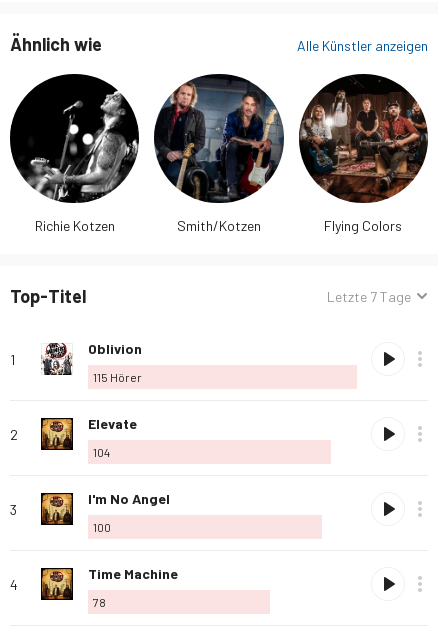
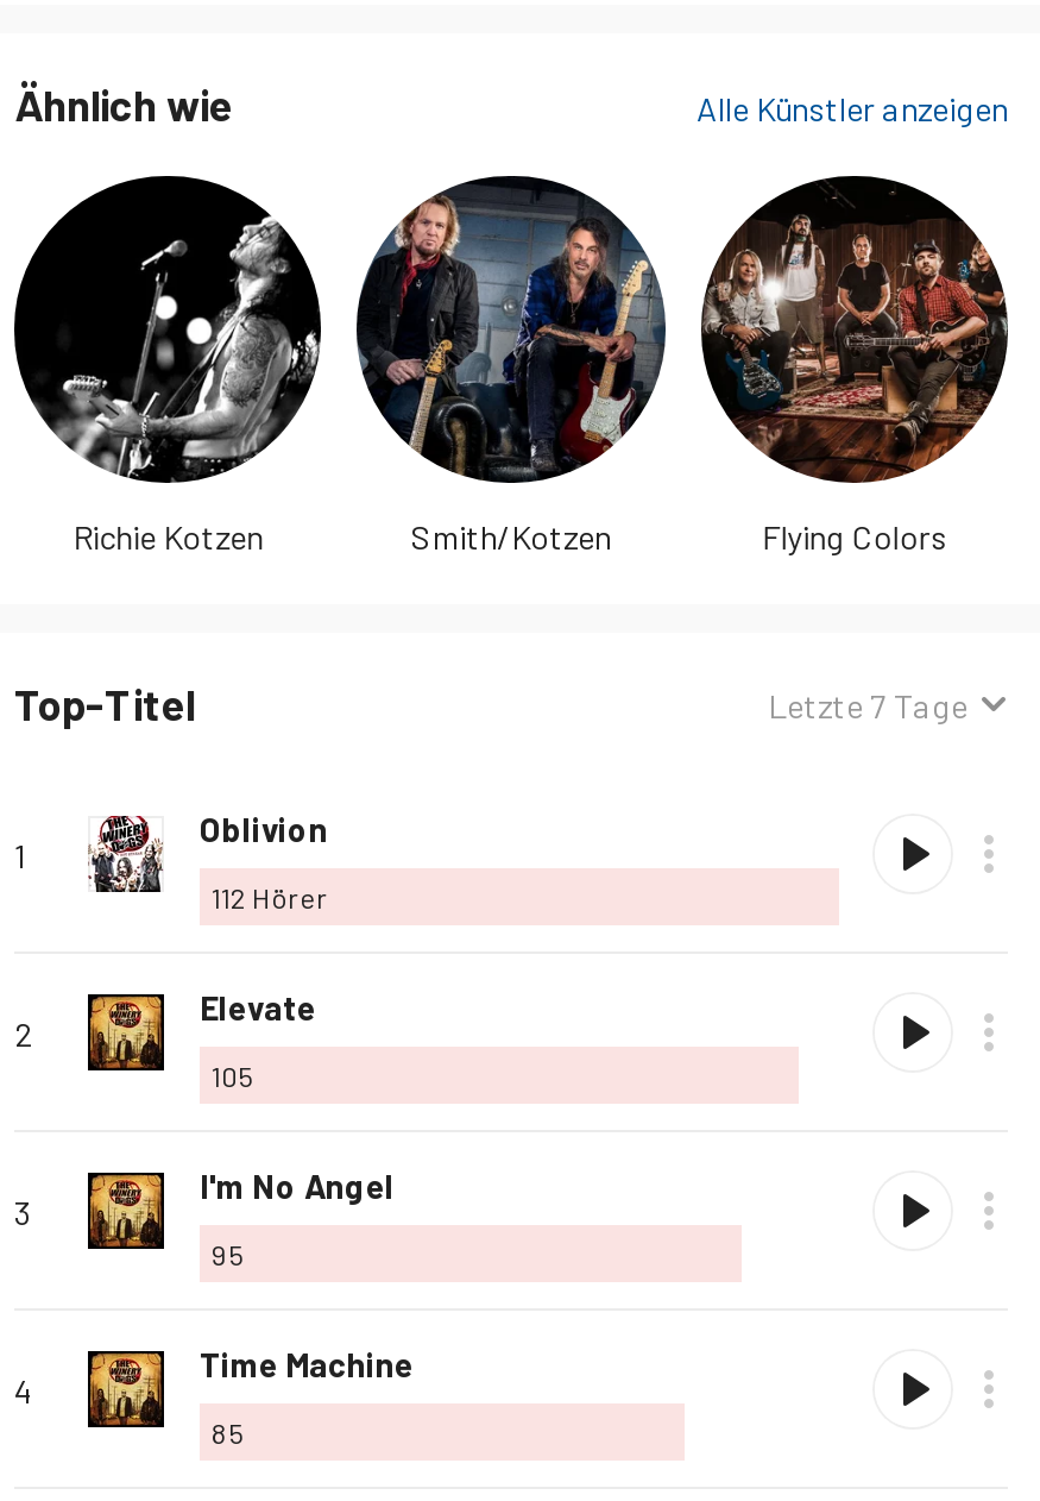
- 115 Hörer
+ 112 Hörer

- 104
+ 105

- 100
+ 95

- 78
+ 85
